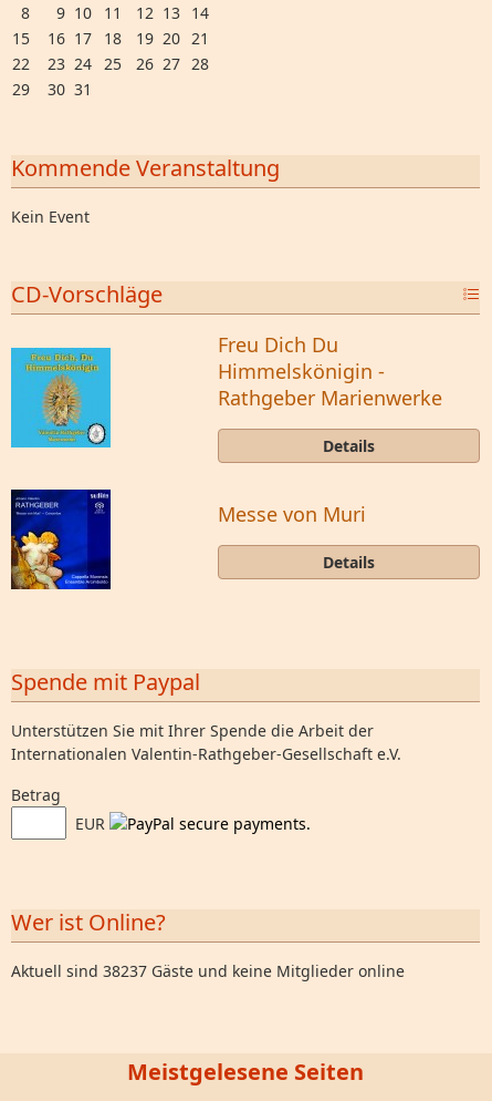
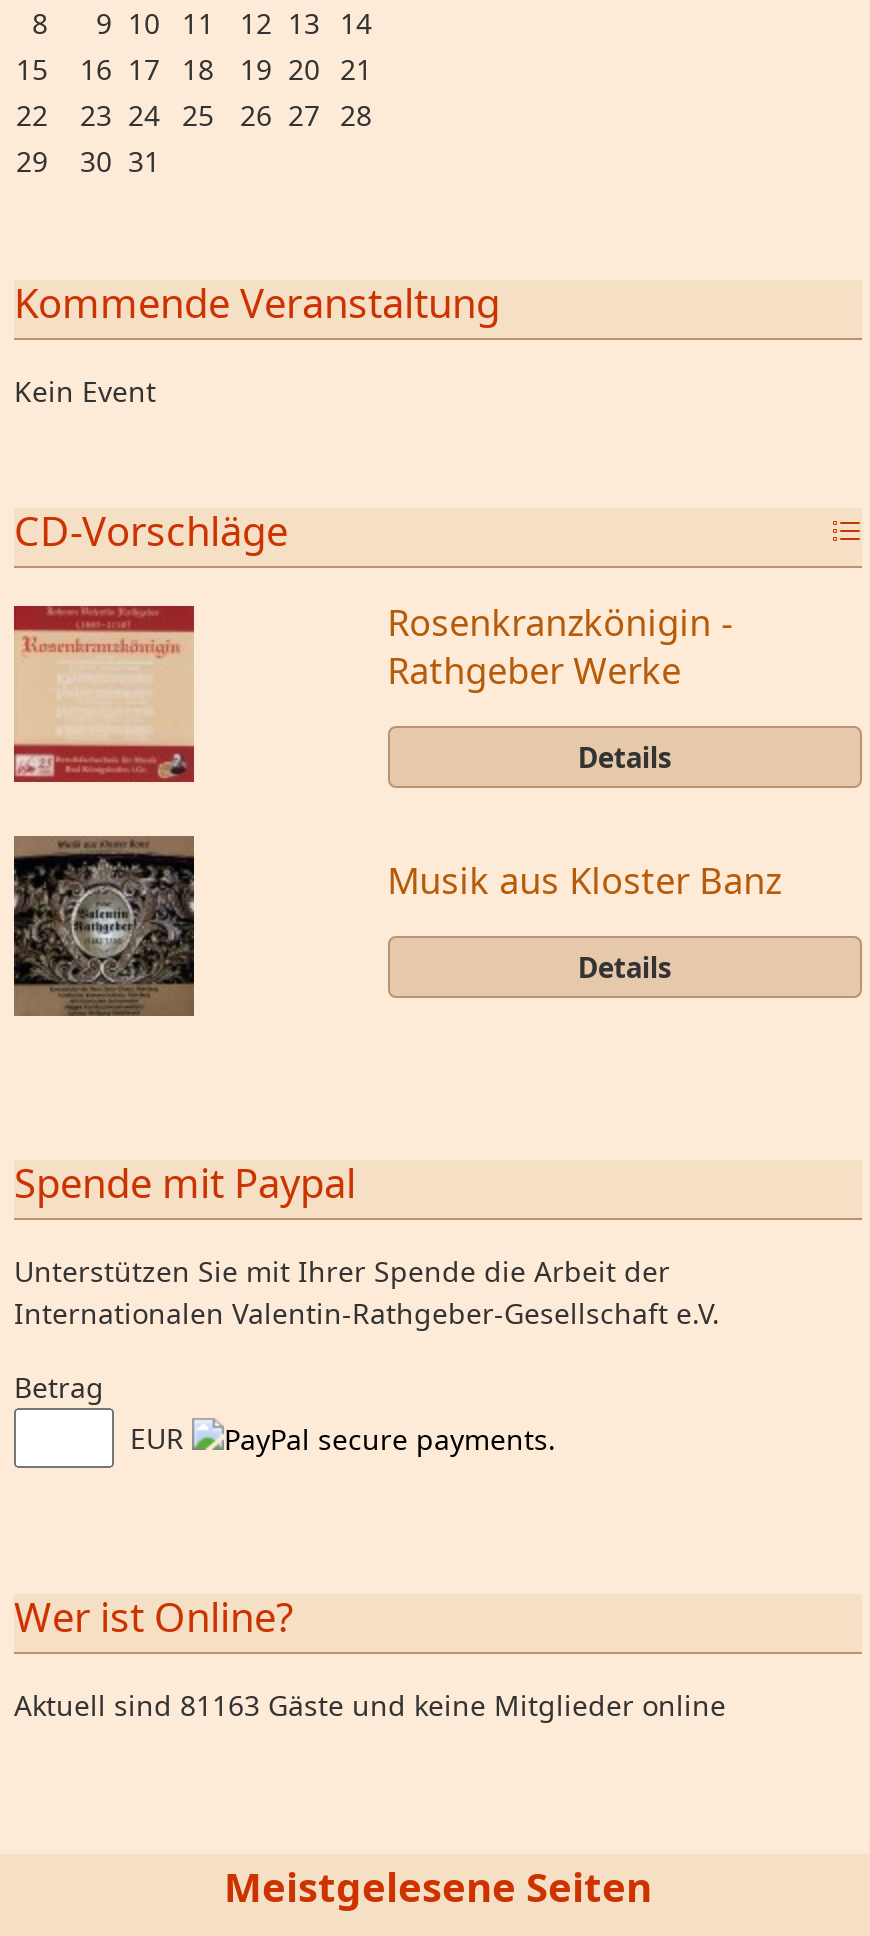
- Freu Dich Du
- Himmelskönigin -
- Rathgeber Marienwerke
+ Rosenkranzkönigin -
+ Rathgeber Werke

- [image]
+ [image]

- [image]
+ [image]

- Messe von Muri
+ Musik aus Kloster Banz

- Aktuell sind 38237 Gäste und keine Mitglieder online
+ Aktuell sind 81163 Gäste und keine Mitglieder online
